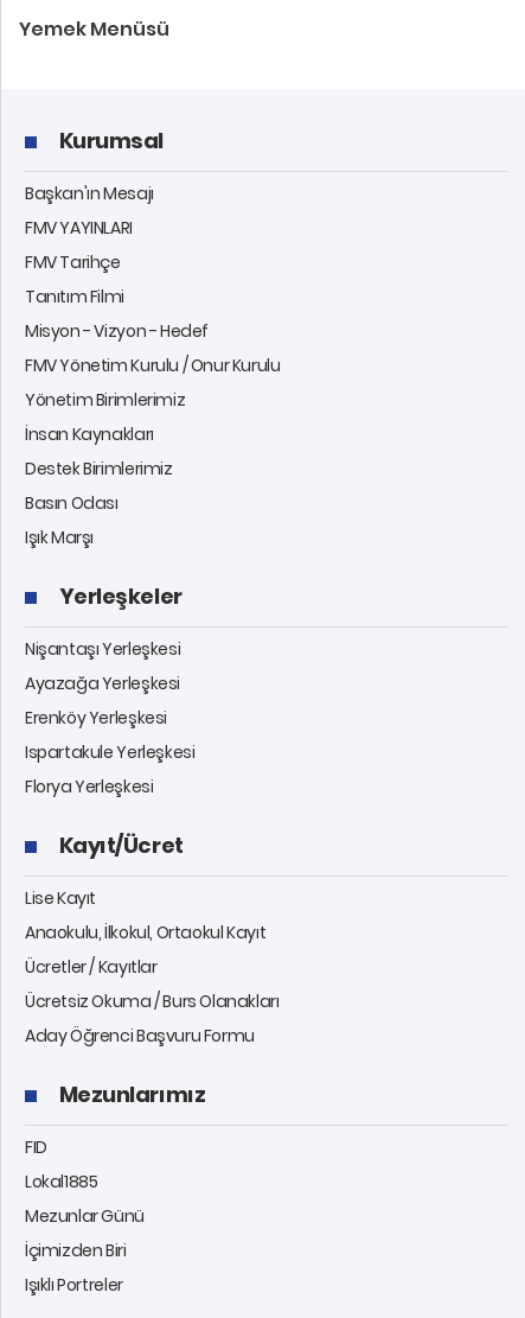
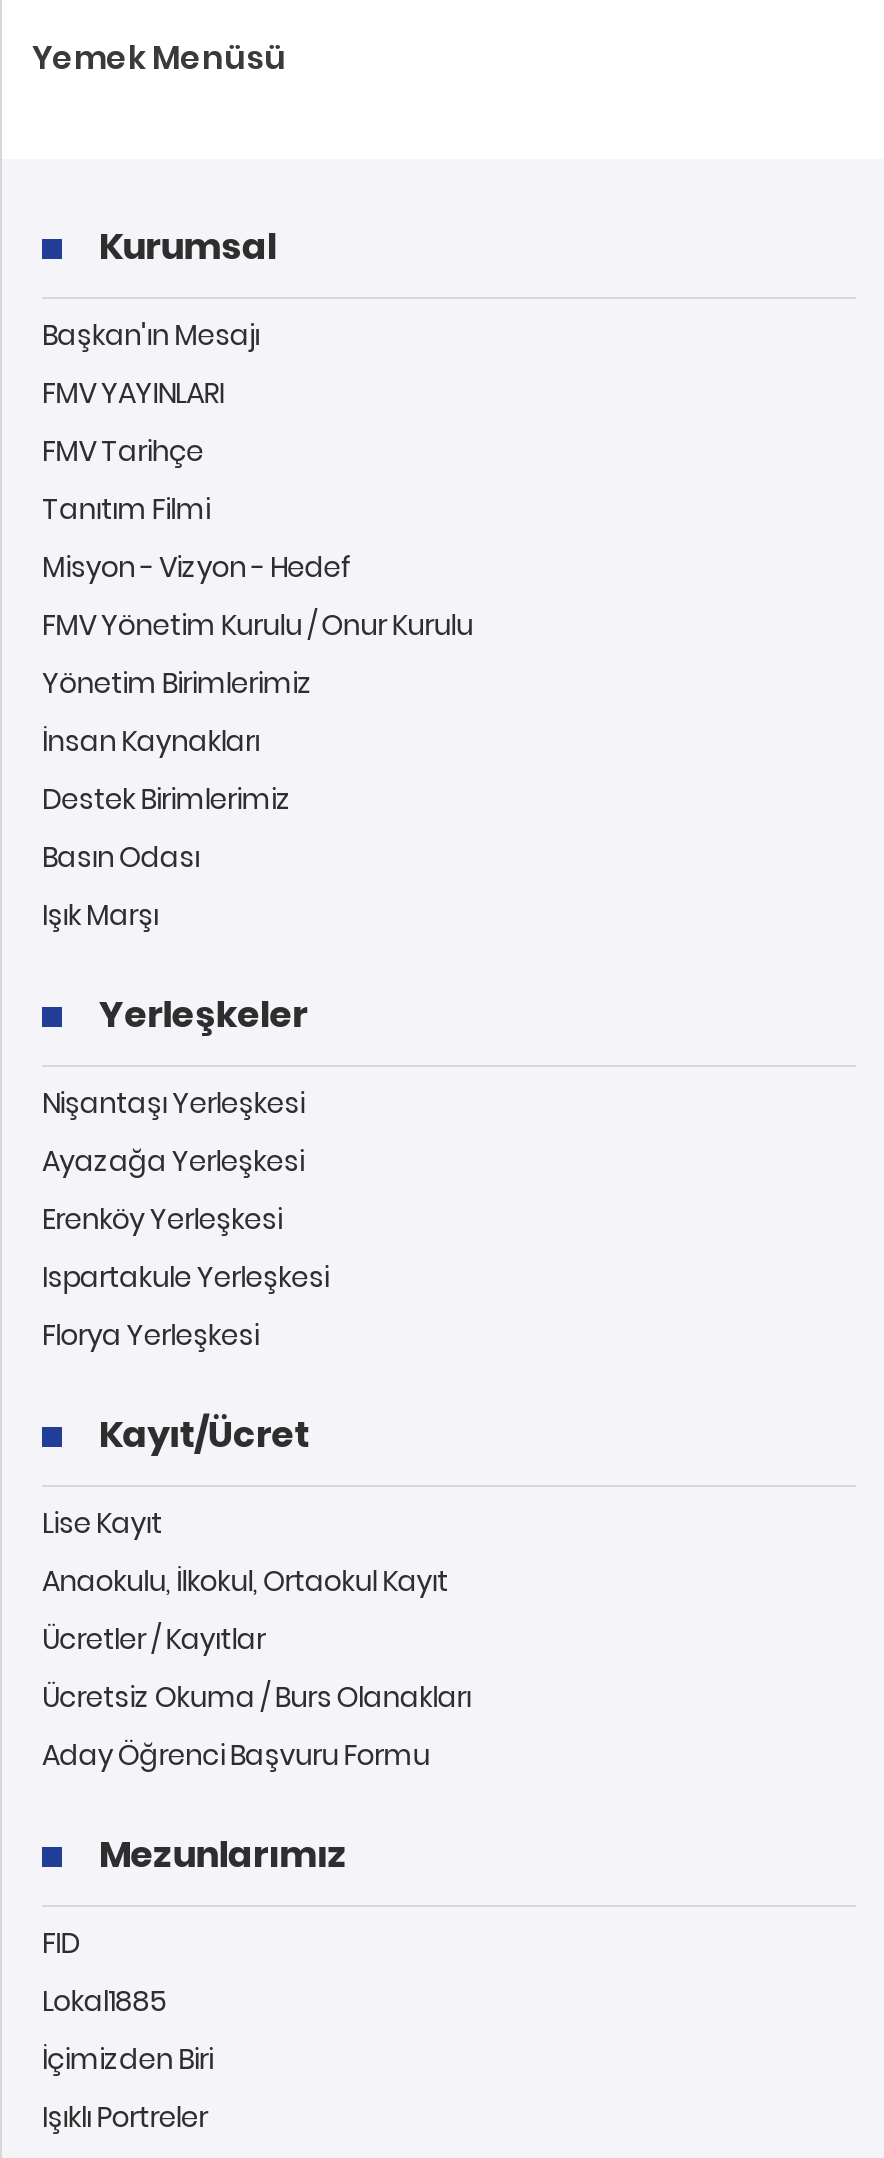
- Mezunlar Günü
